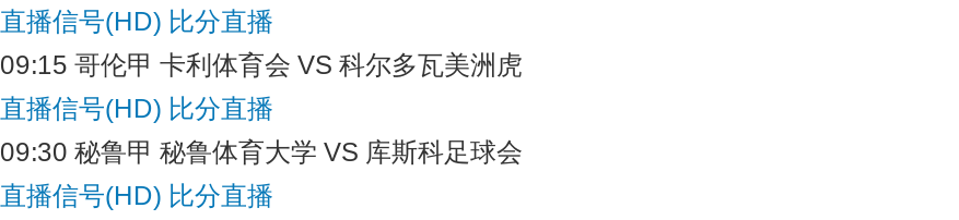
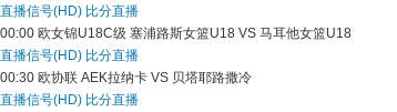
- 09:15 哥伦甲卡利体育会 VS 科尔多瓦美洲虎
+ 00:00 欧女锦U18C级塞浦路斯女篮U18 VS 马耳他女篮U18

- 09:30 秘鲁甲秘鲁体育大学 VS 库斯科足球会
+ 00:30 欧协联AEK拉纳卡 VS 贝塔耶路撒冷
